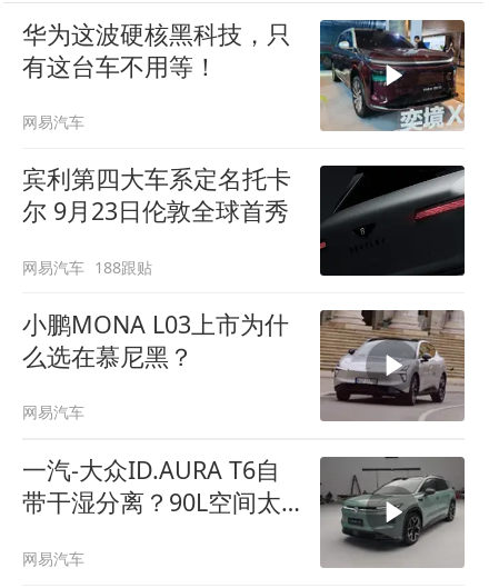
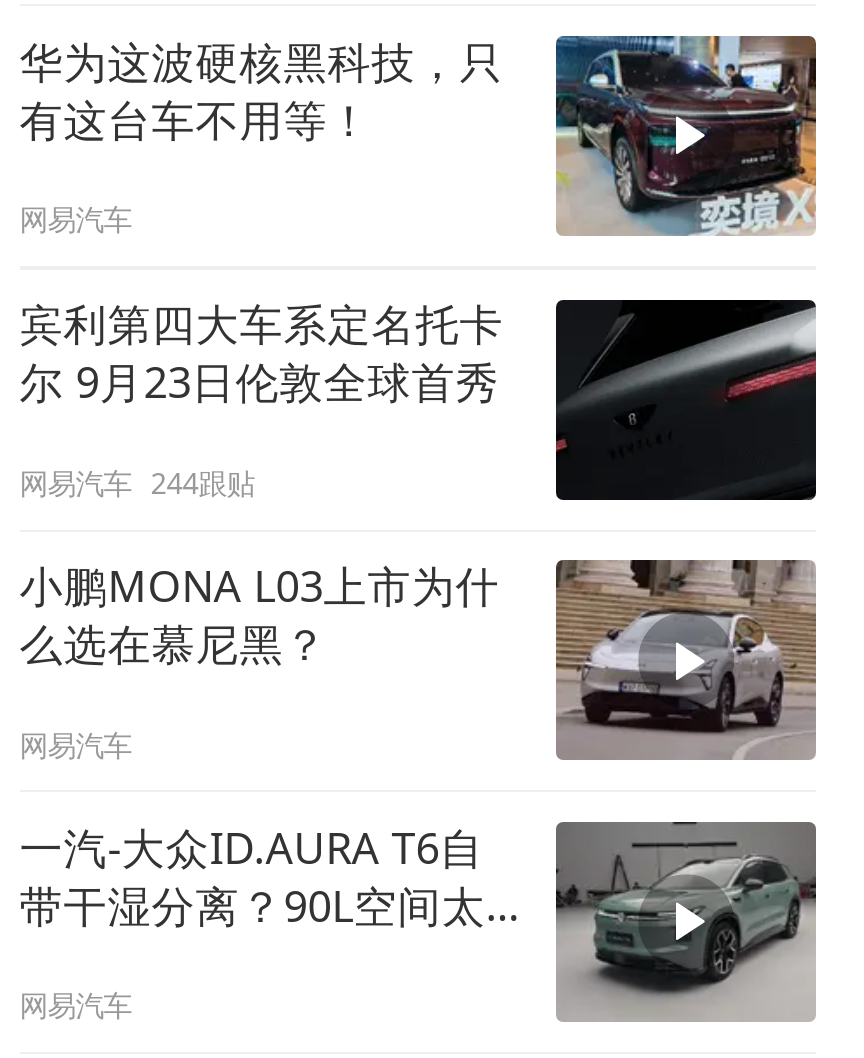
- 网易汽车 188跟贴
+ 网易汽车 244跟贴
